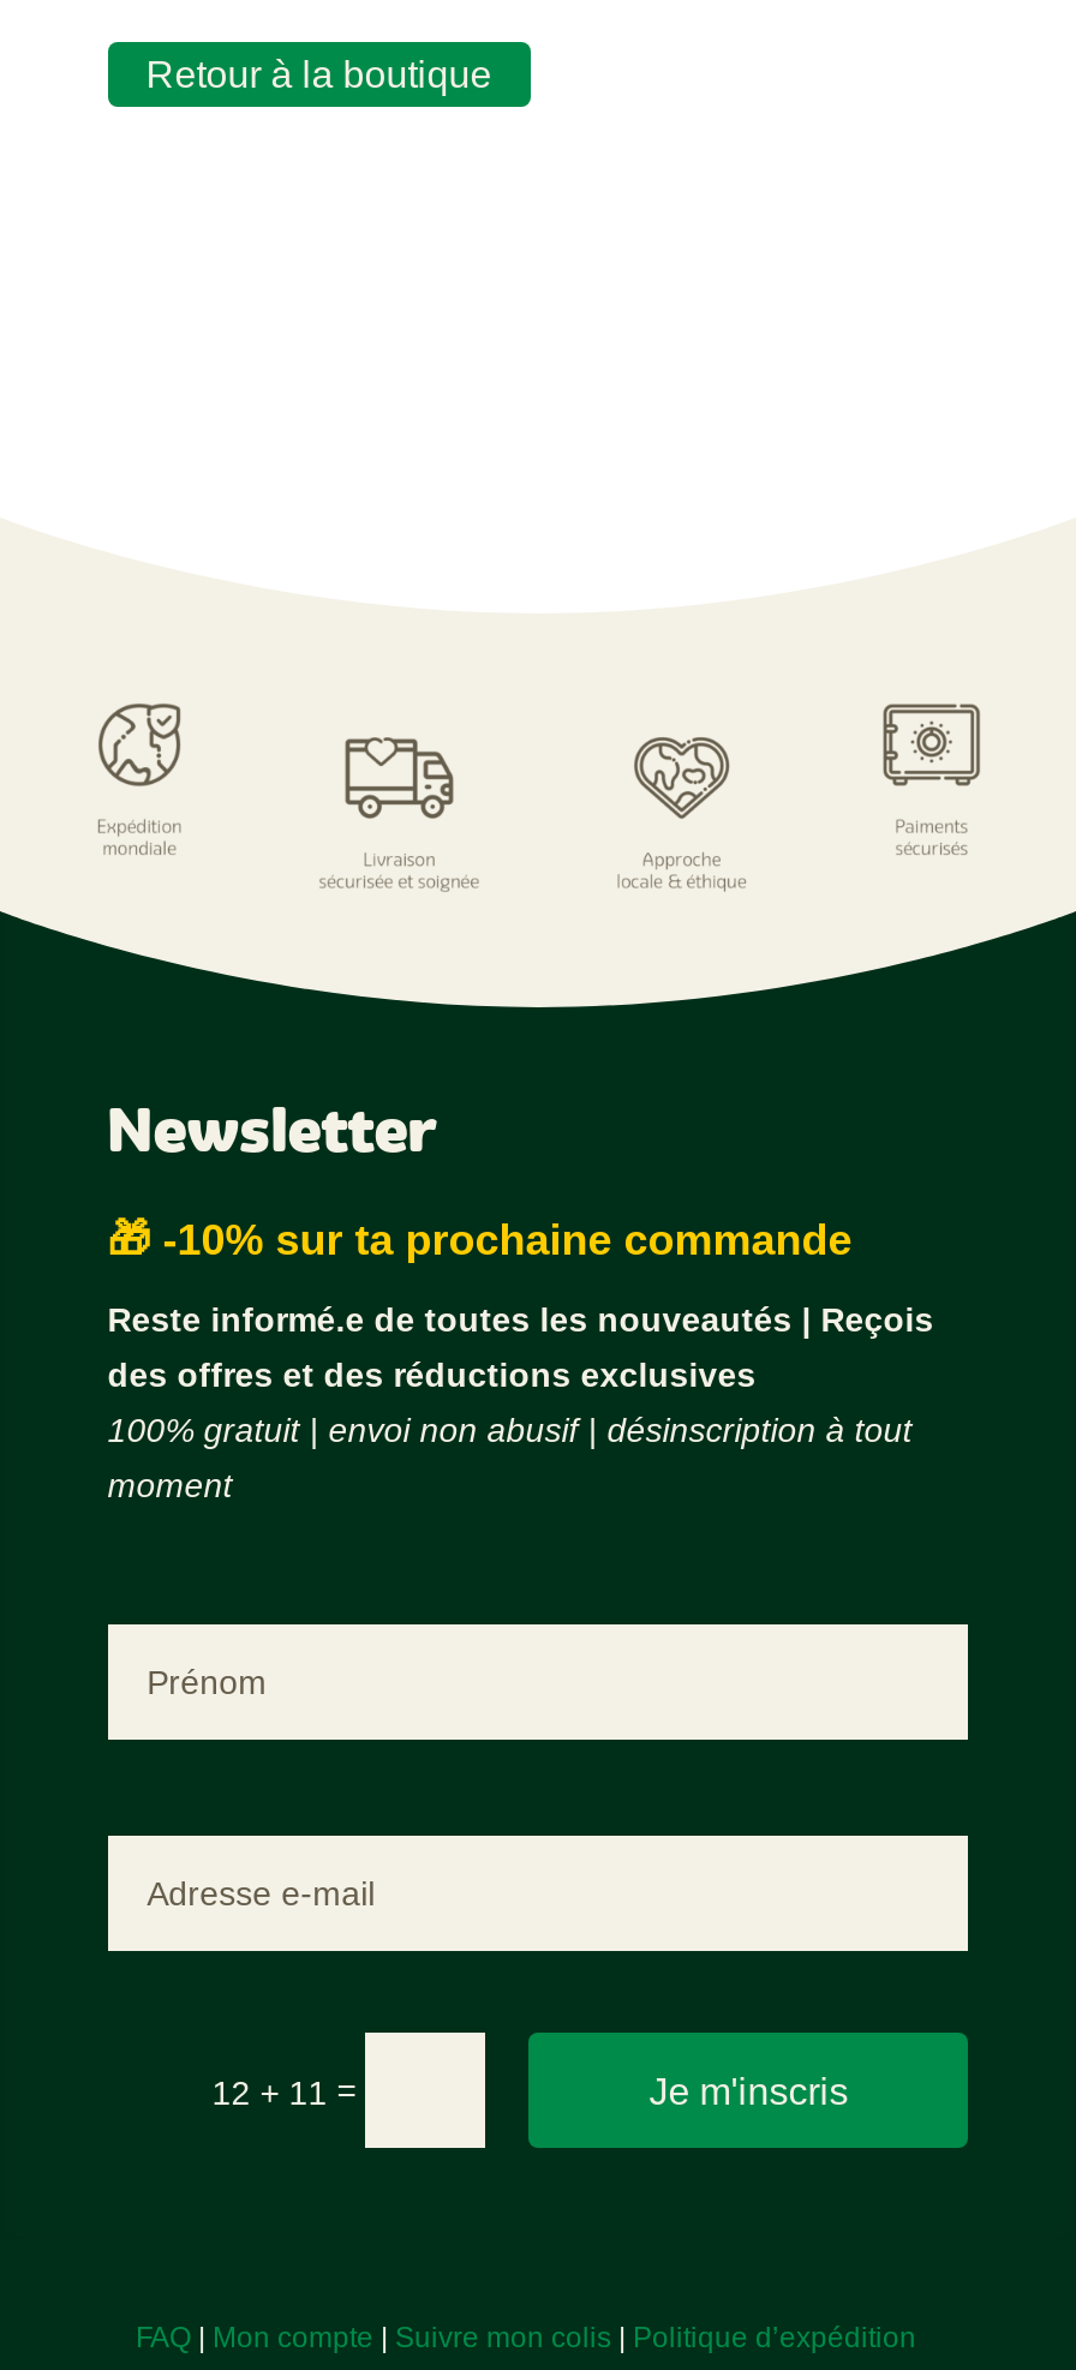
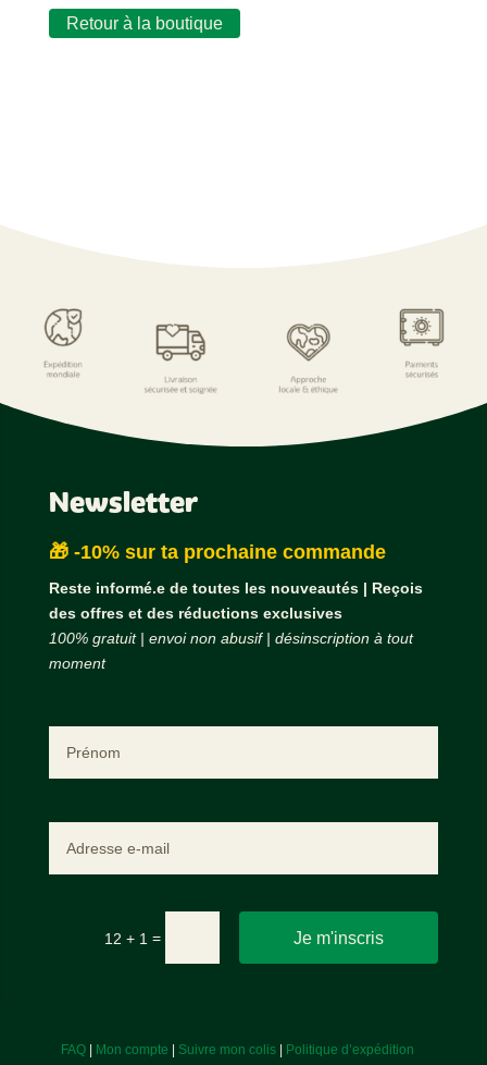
- 12 + 11 =
+ 12 + 1 =
